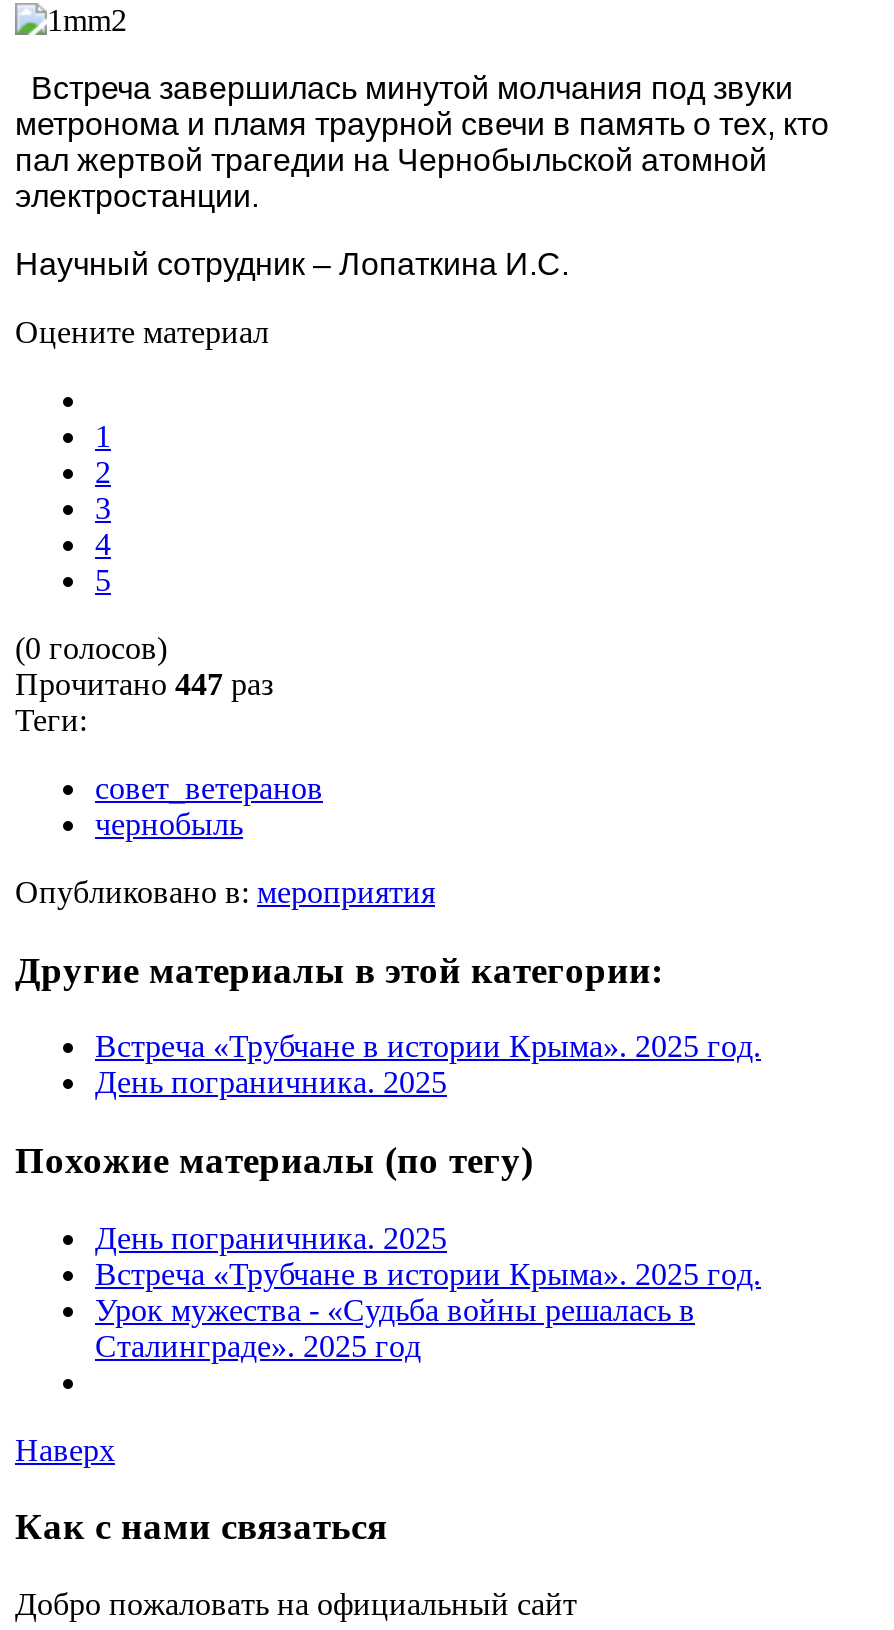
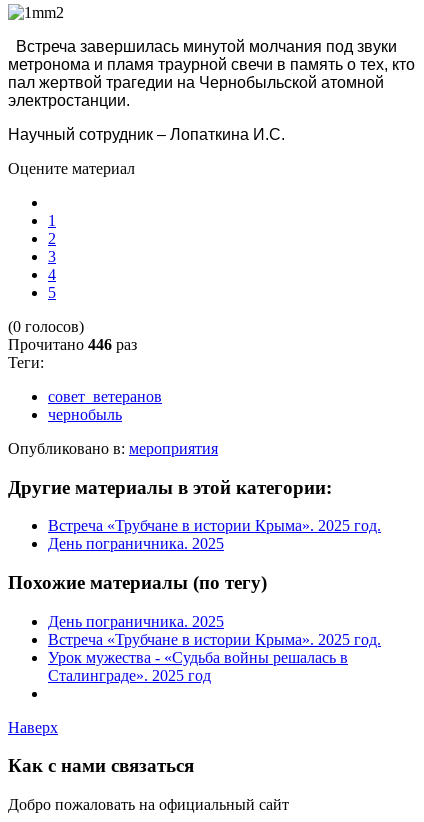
- Прочитано 447 раз
+ Прочитано 446 раз
